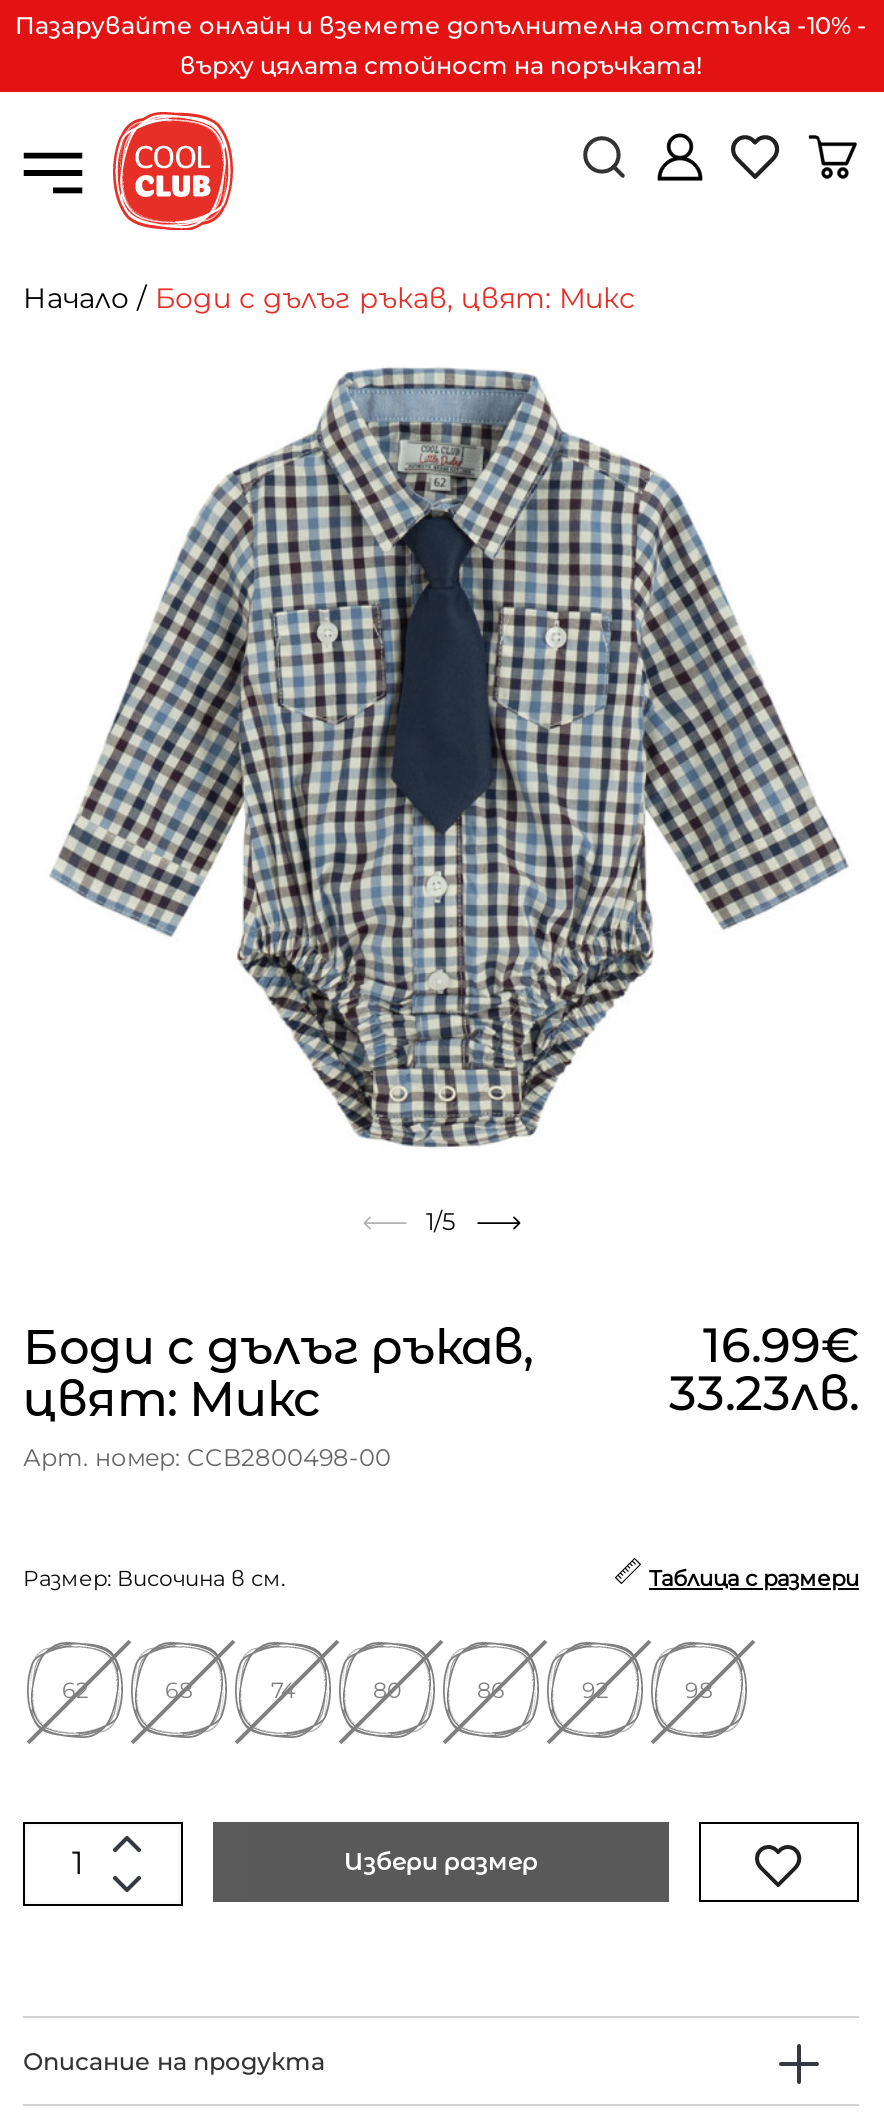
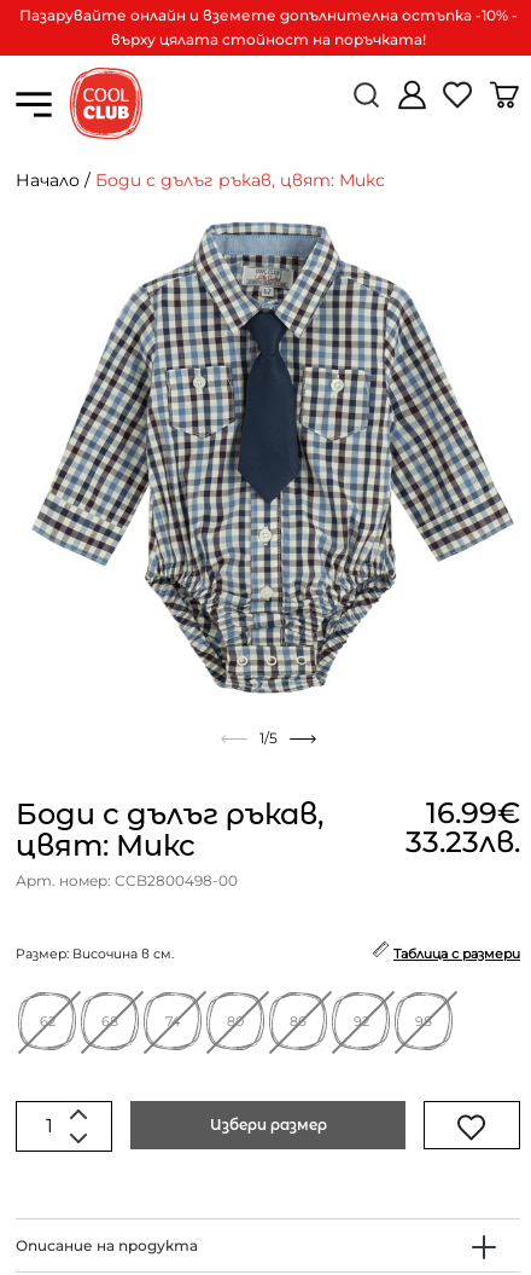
- Пазарувайте онлайн и вземете допълнителна отстъпка -10% -
+ Пазарувайте онлайн и вземете допълнителна остъпка -10% -
